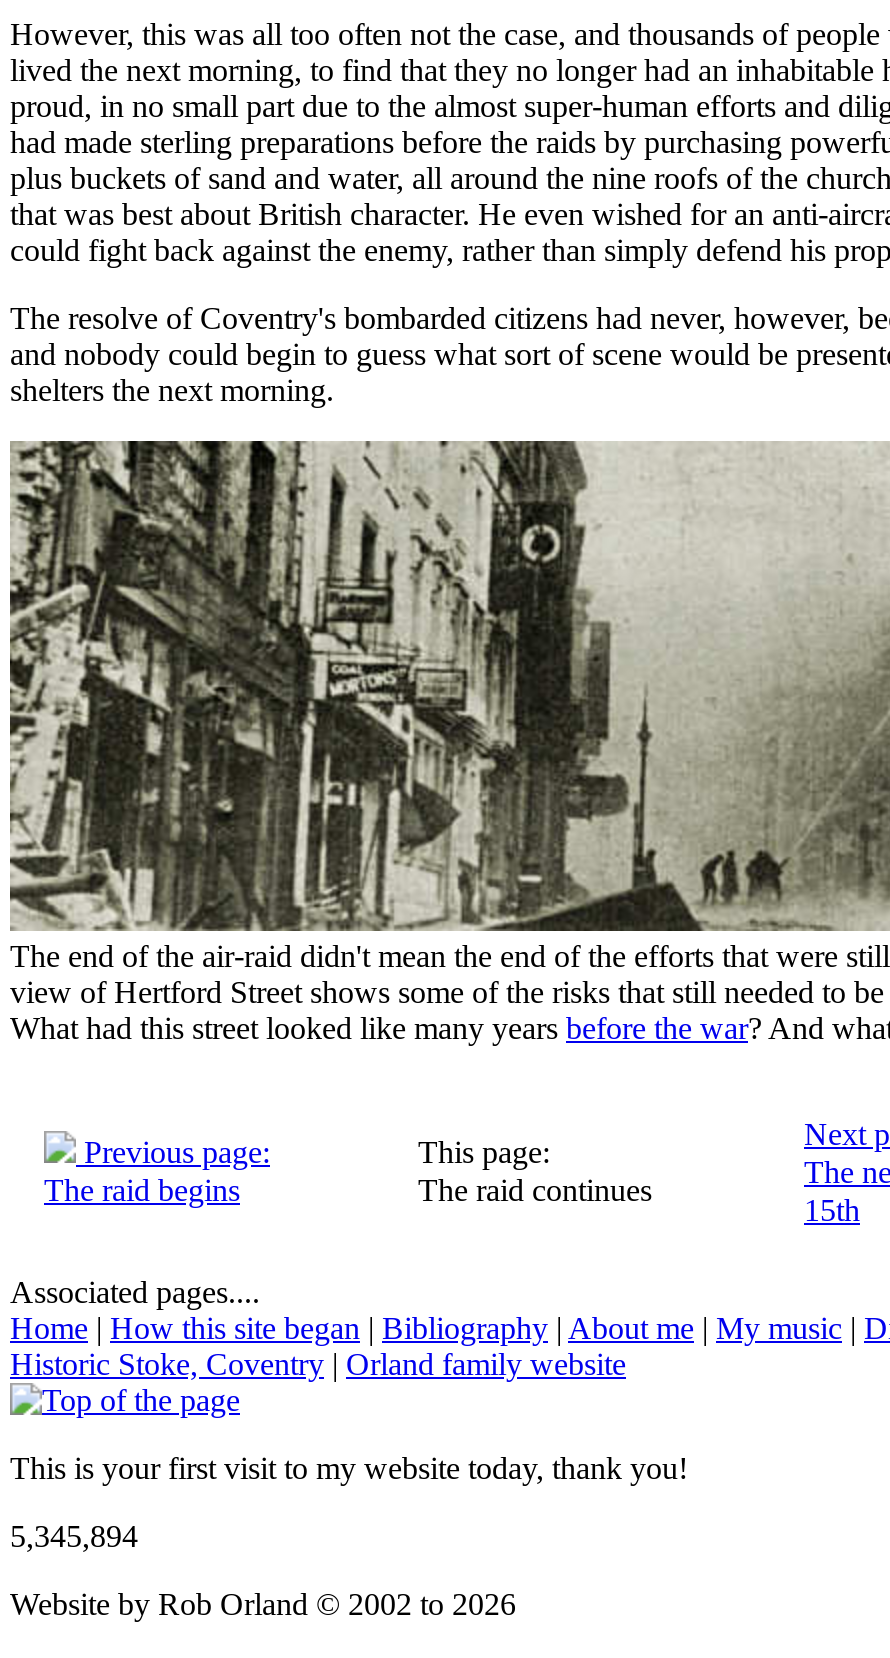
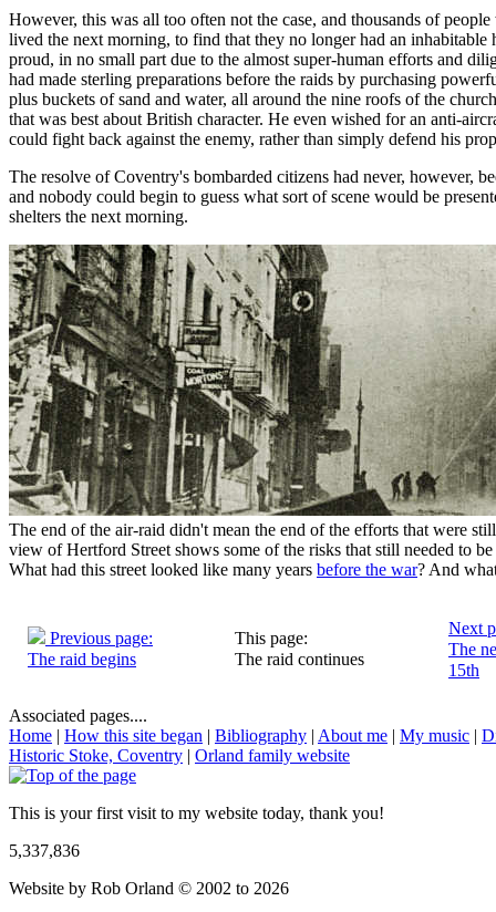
- 5,345,894
+ 5,337,836
